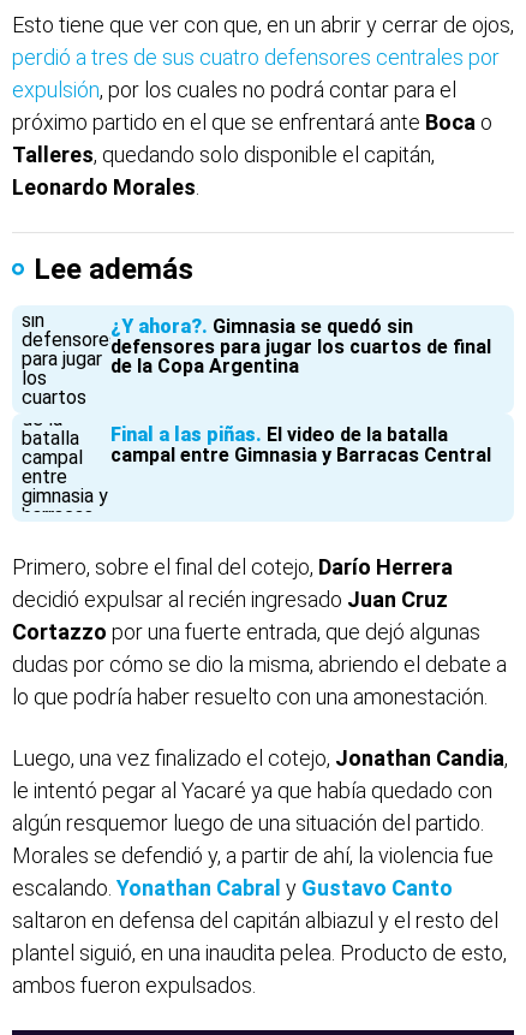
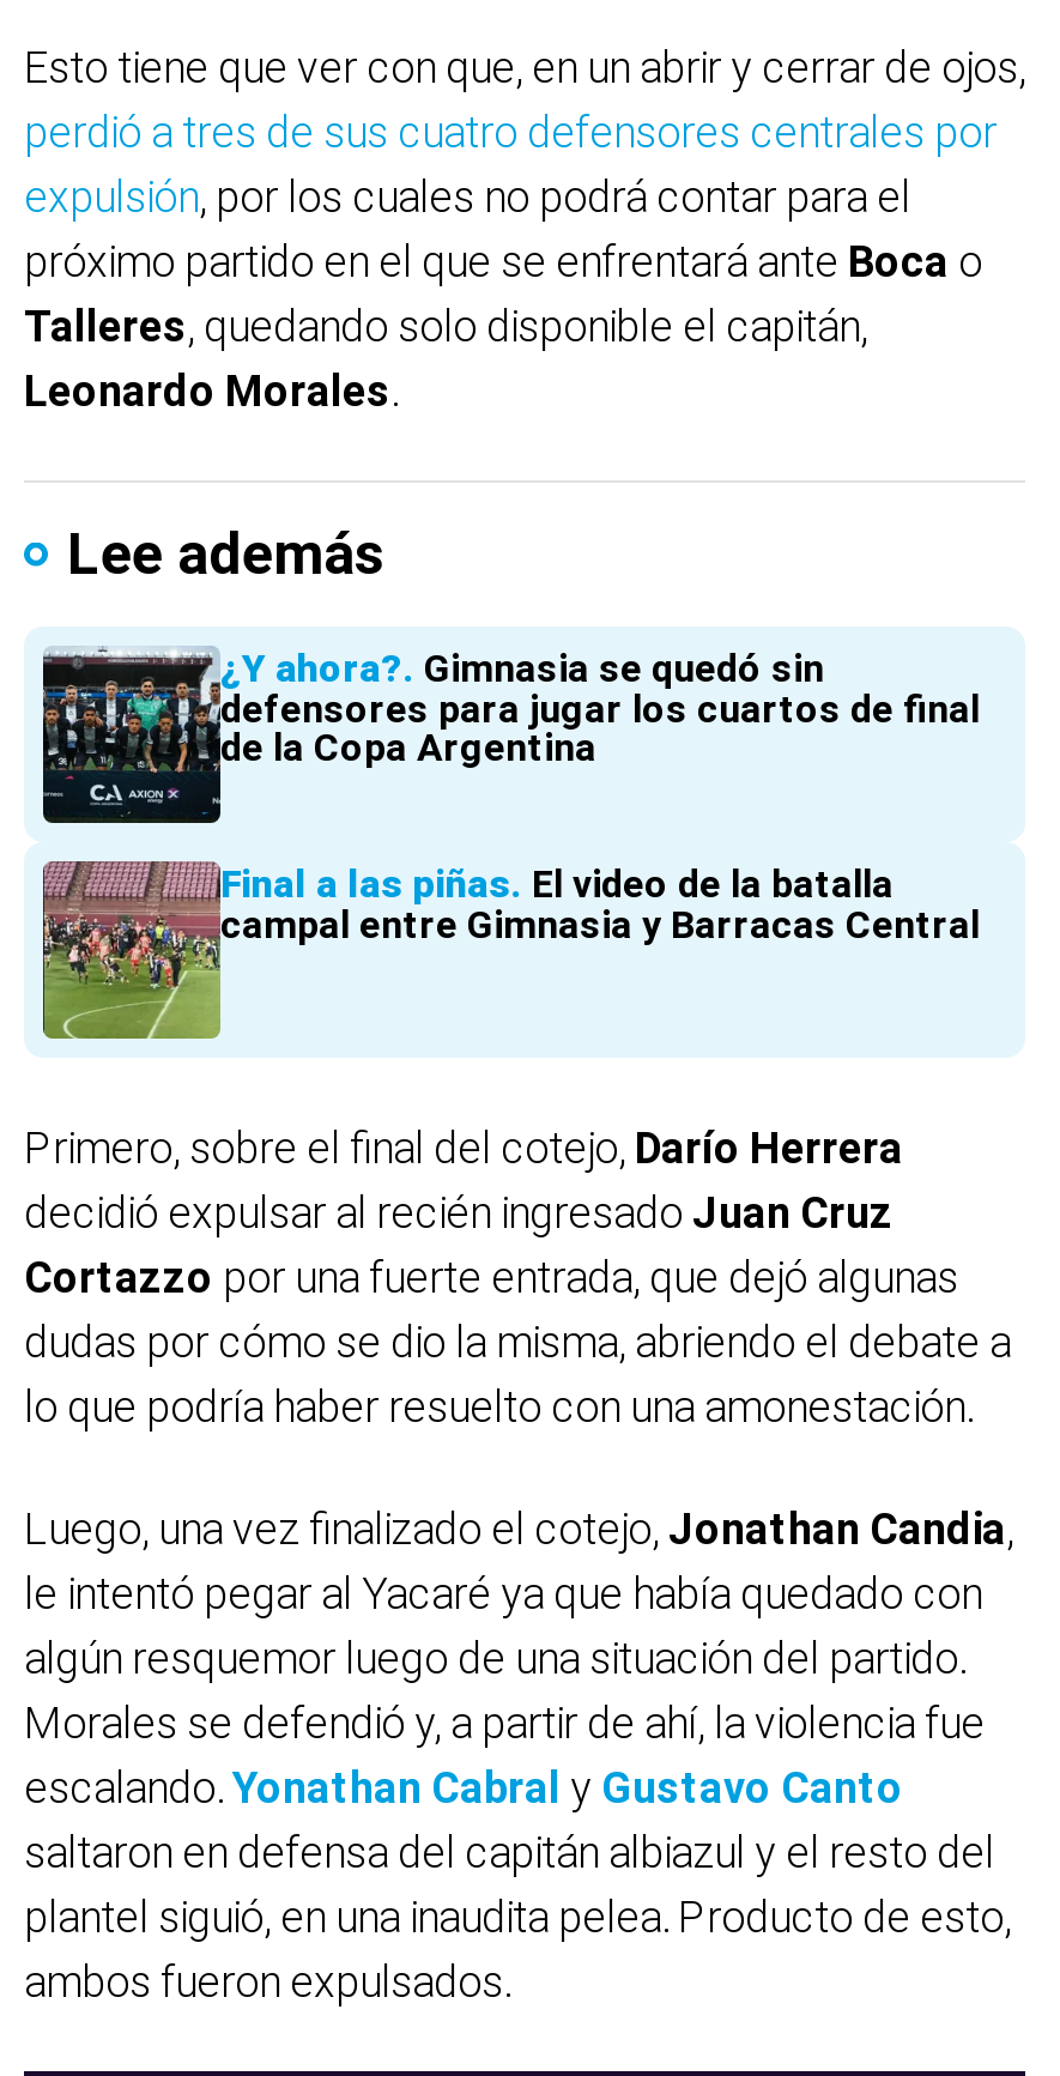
- [image]
+ [image]

- [image]
+ [image]
